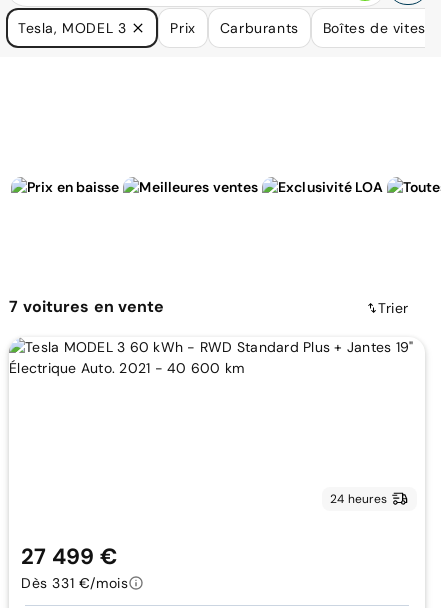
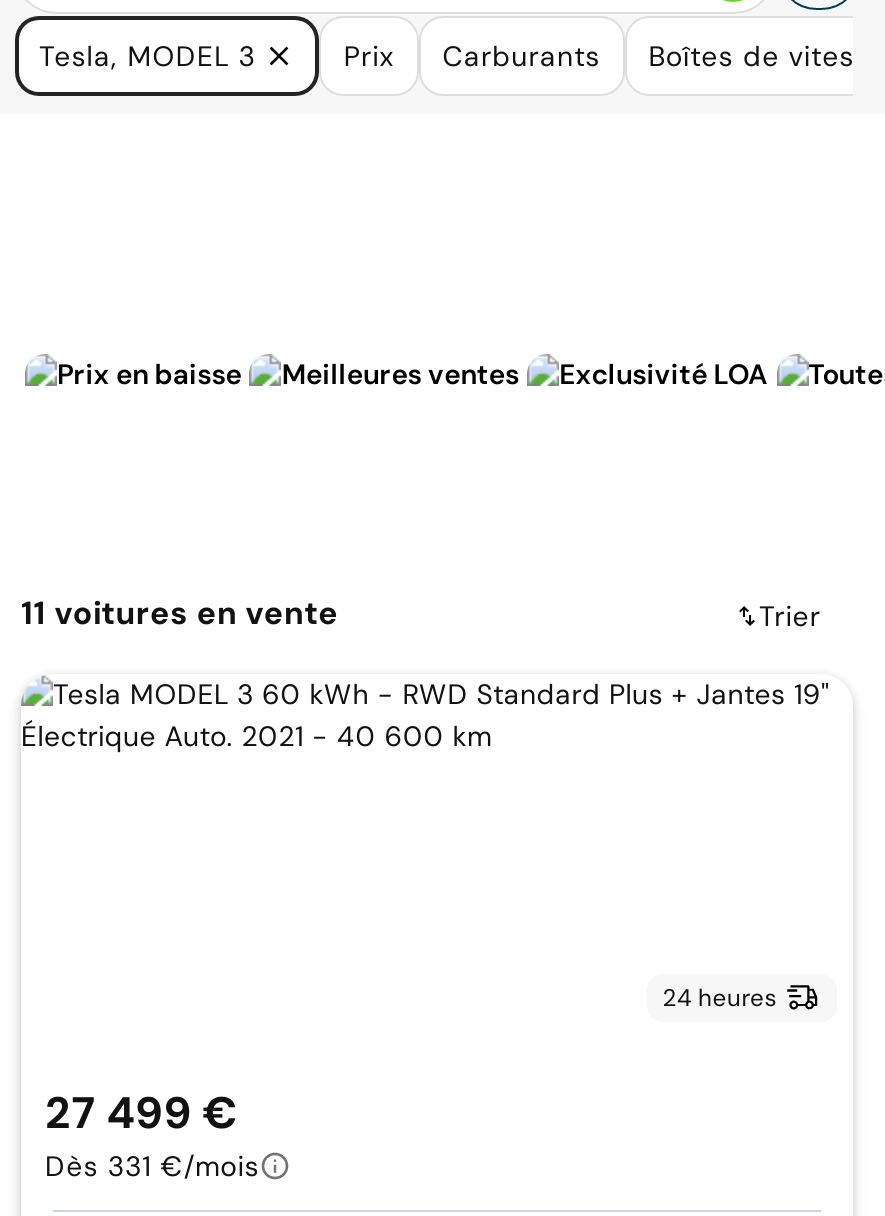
- 7 voitures en vente
+ 11 voitures en vente
